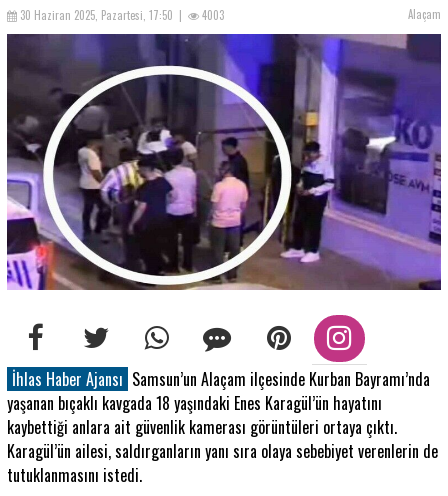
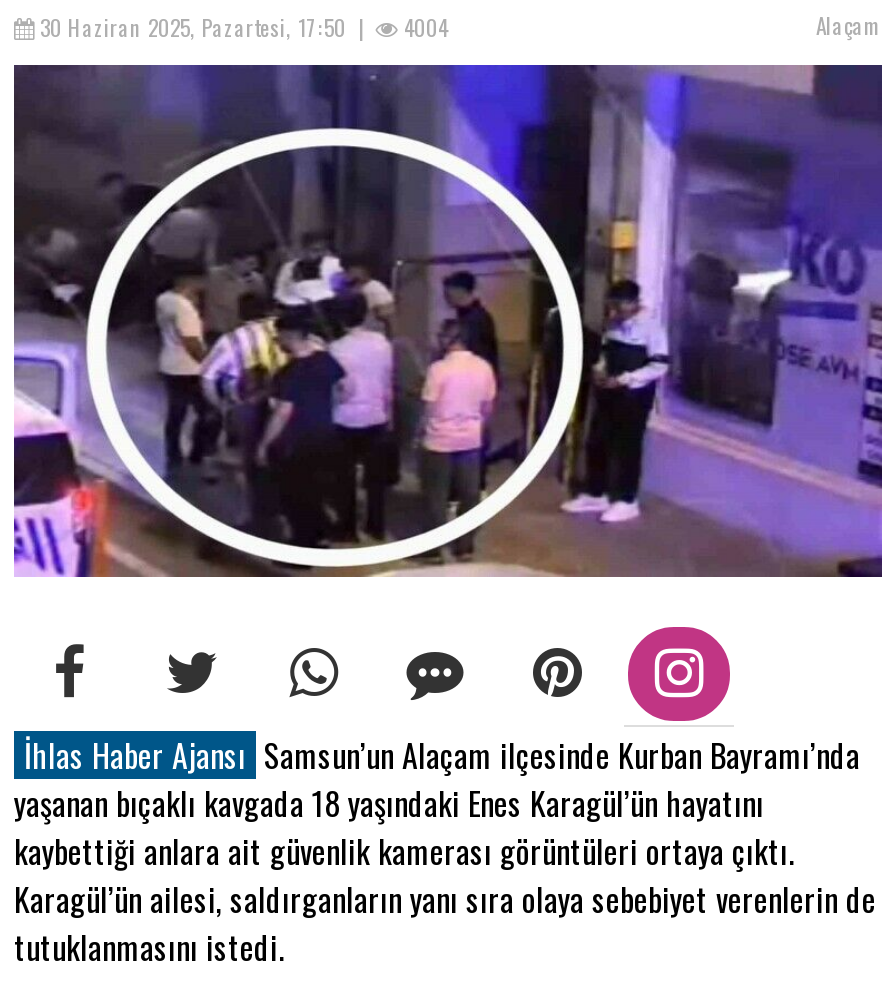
- 4003
+ 4004
